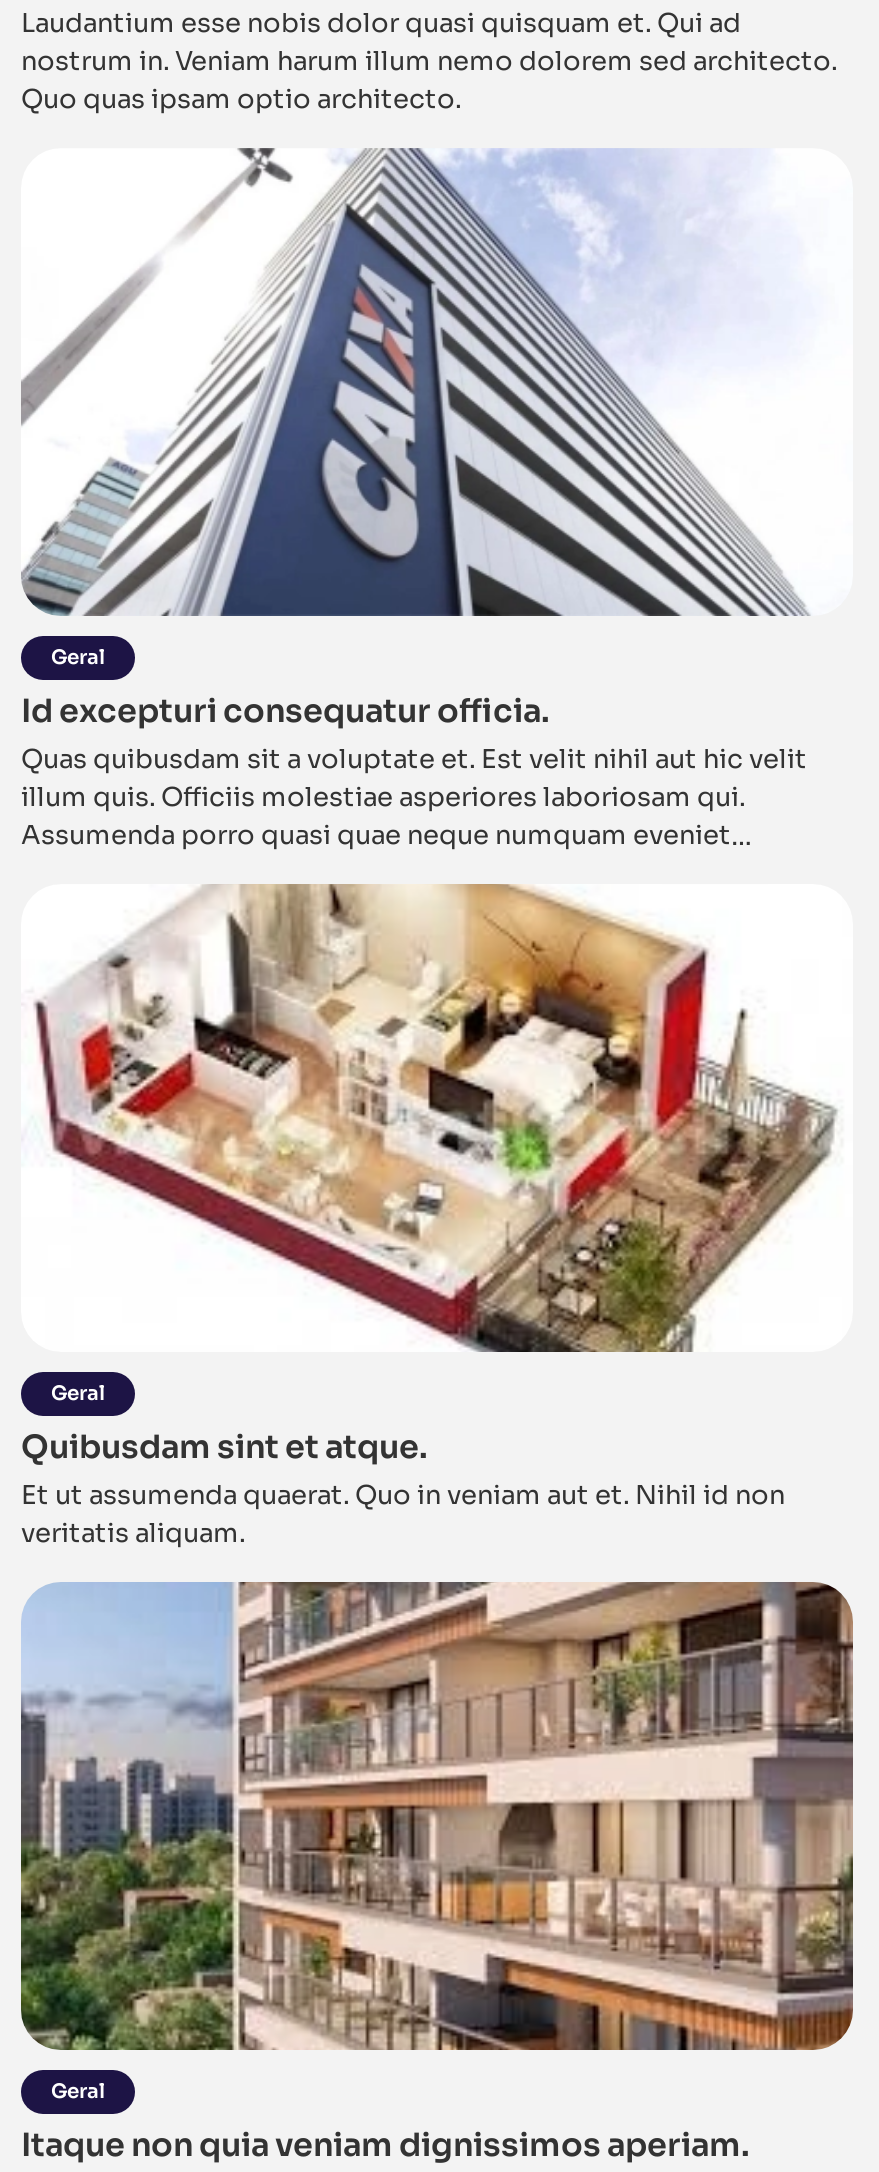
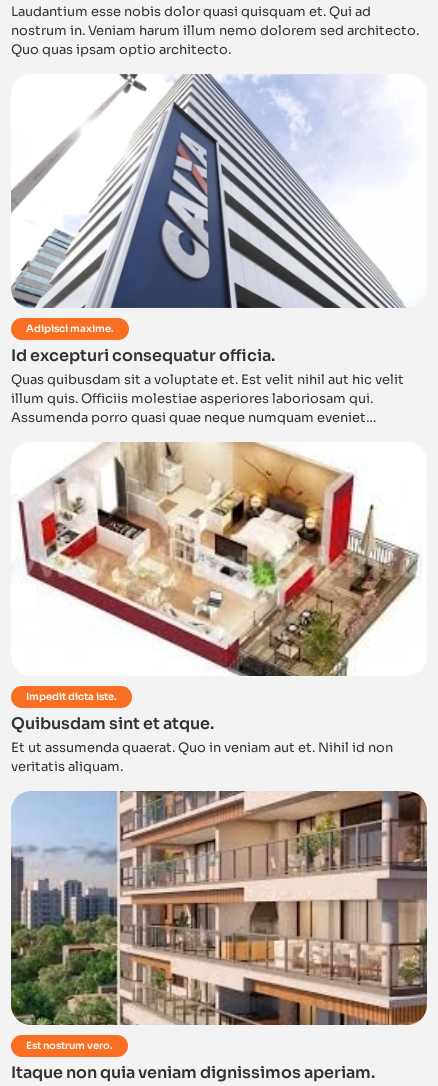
- Geral
+ Adipisci maxime.

- Geral
+ Impedit dicta iste.

- Geral
+ Est nostrum vero.
